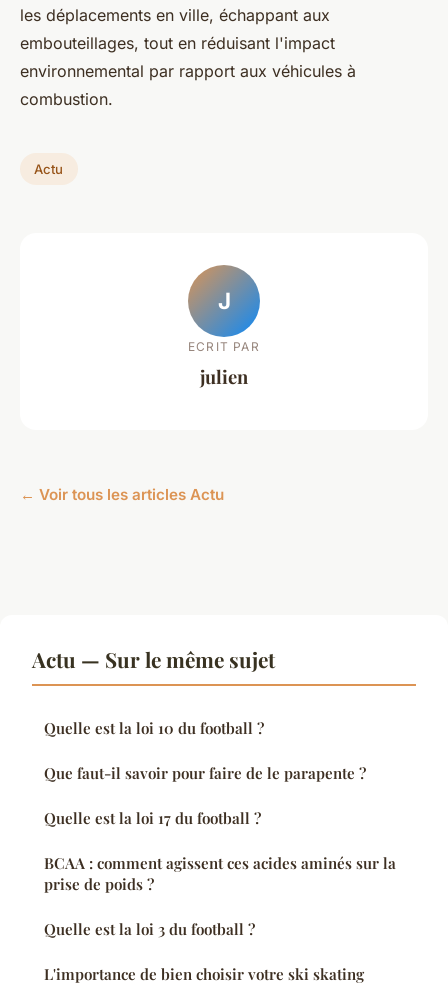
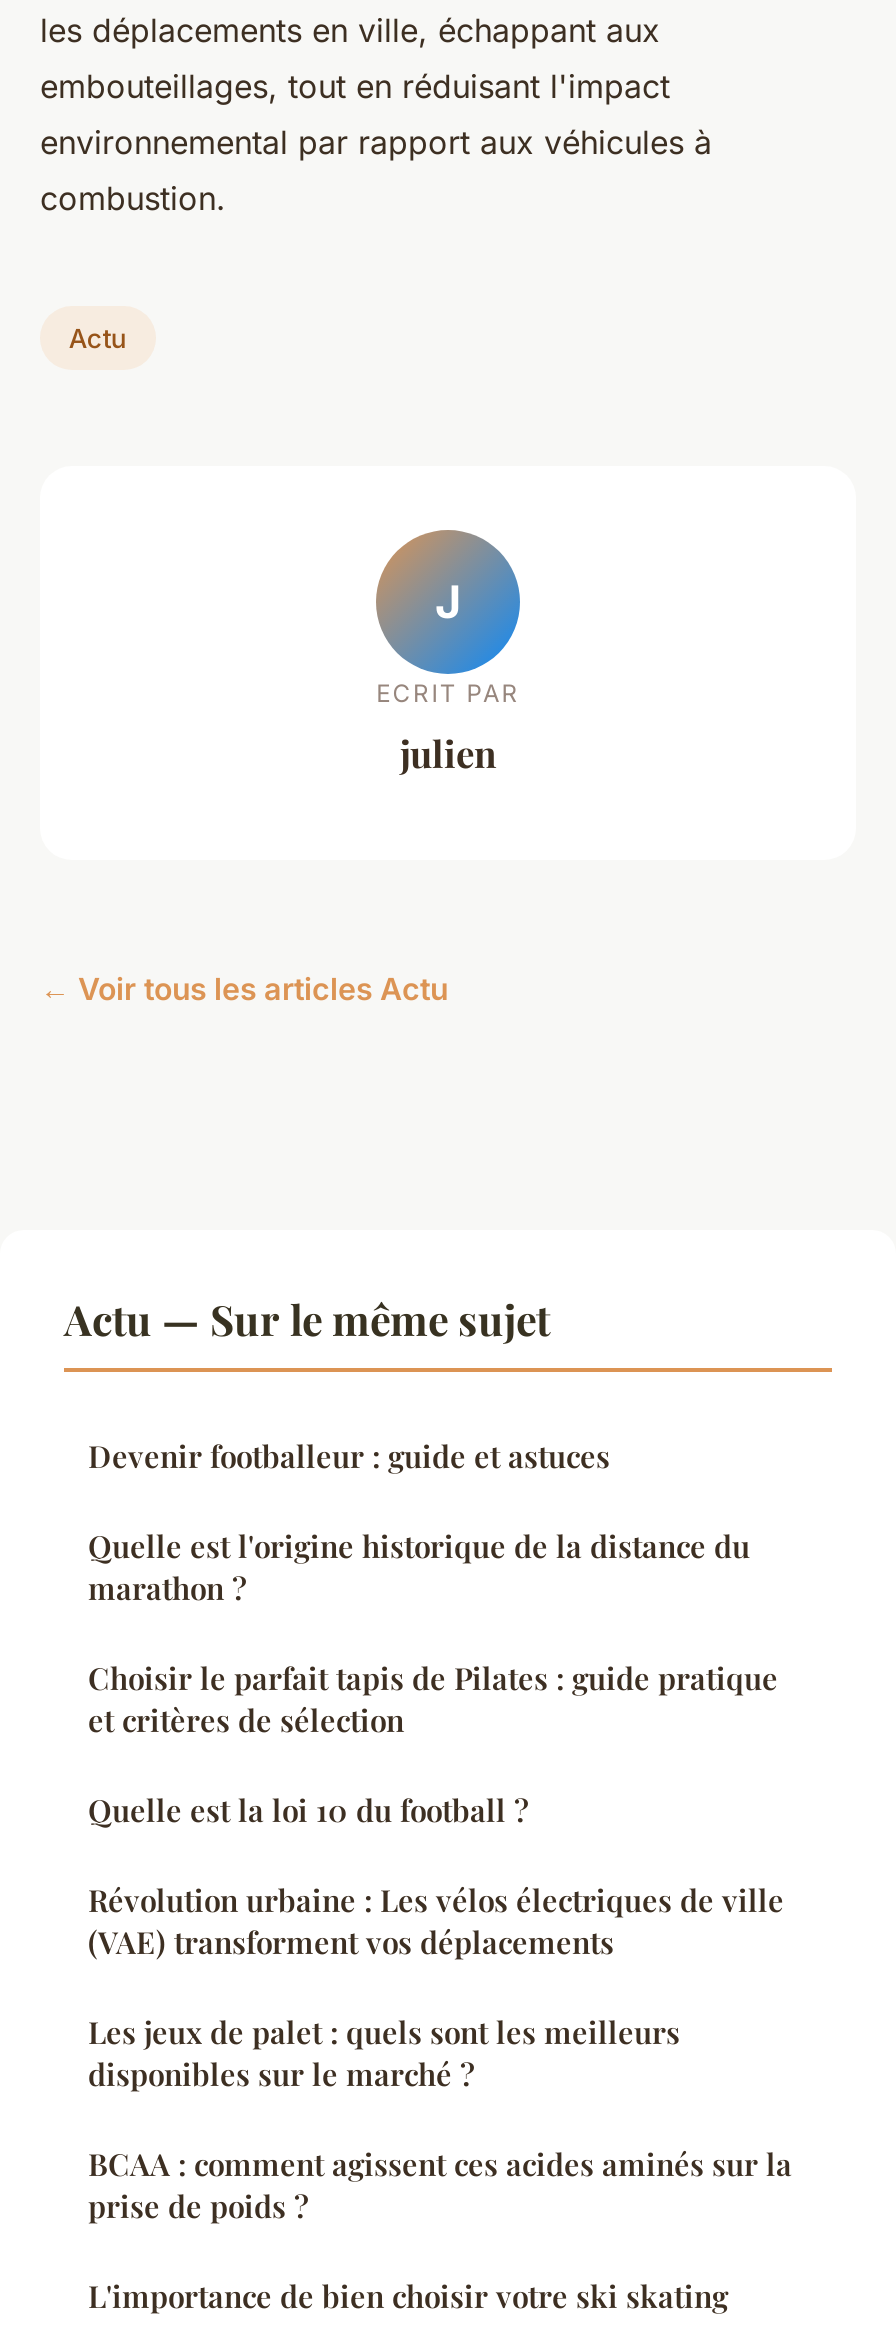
+ Devenir footballeur : guide et astuces
+ Quelle est l'origine historique de la distance du
+ marathon ?
+ Choisir le parfait tapis de Pilates : guide pratique
+ et critères de sélection

- Que faut-il savoir pour faire de le parapente ?
+ Révolution urbaine : Les vélos électriques de ville
+ (VAE) transforment vos déplacements

- Quelle est la loi 17 du football ?
+ Les jeux de palet : quels sont les meilleurs
+ disponibles sur le marché ?

moved down: BCAA : comment agissent ces acides aminés sur la | prise de poids ?

- Quelle est la loi 3 du football ?
